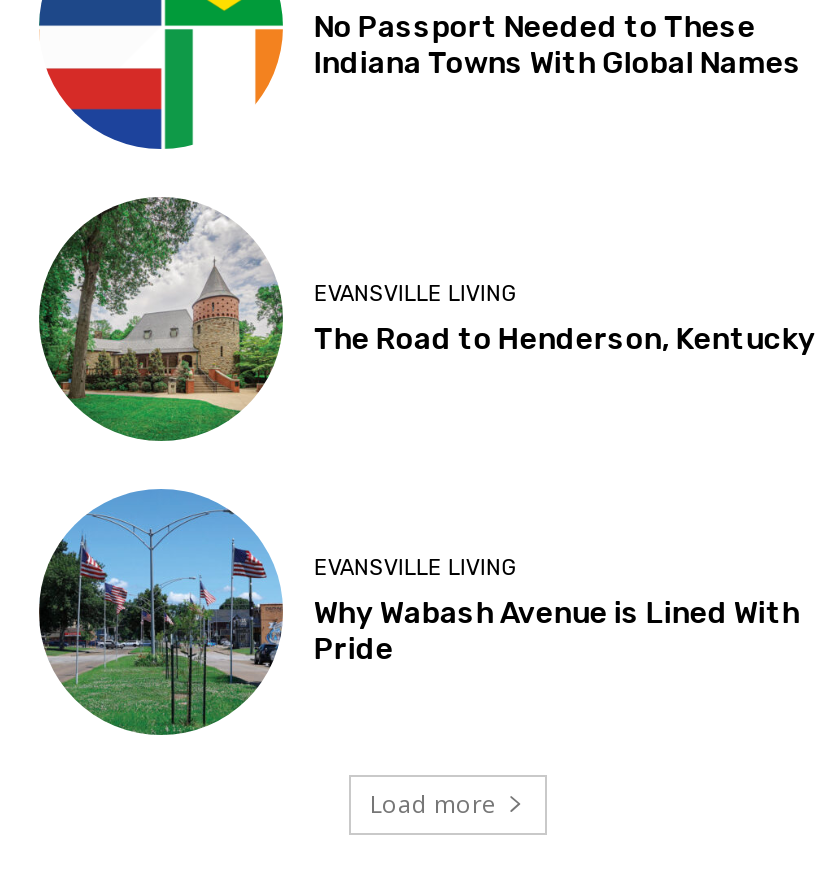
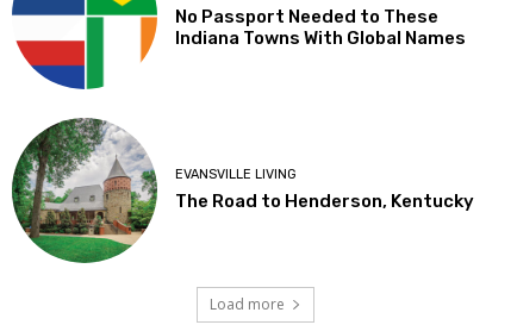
- [image]
- EVANSVILLE LIVING
- Why Wabash Avenue is Lined With
- Pride
